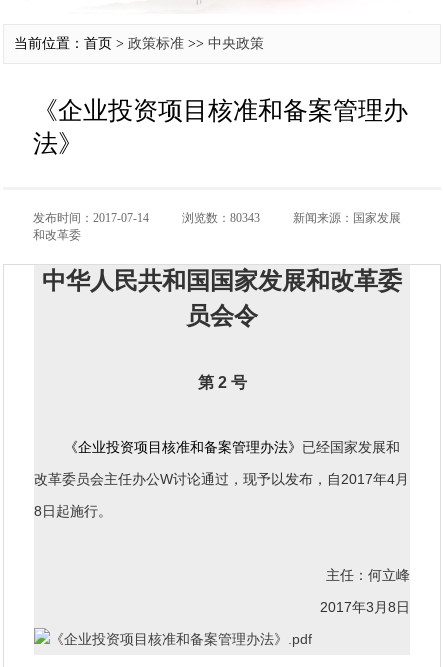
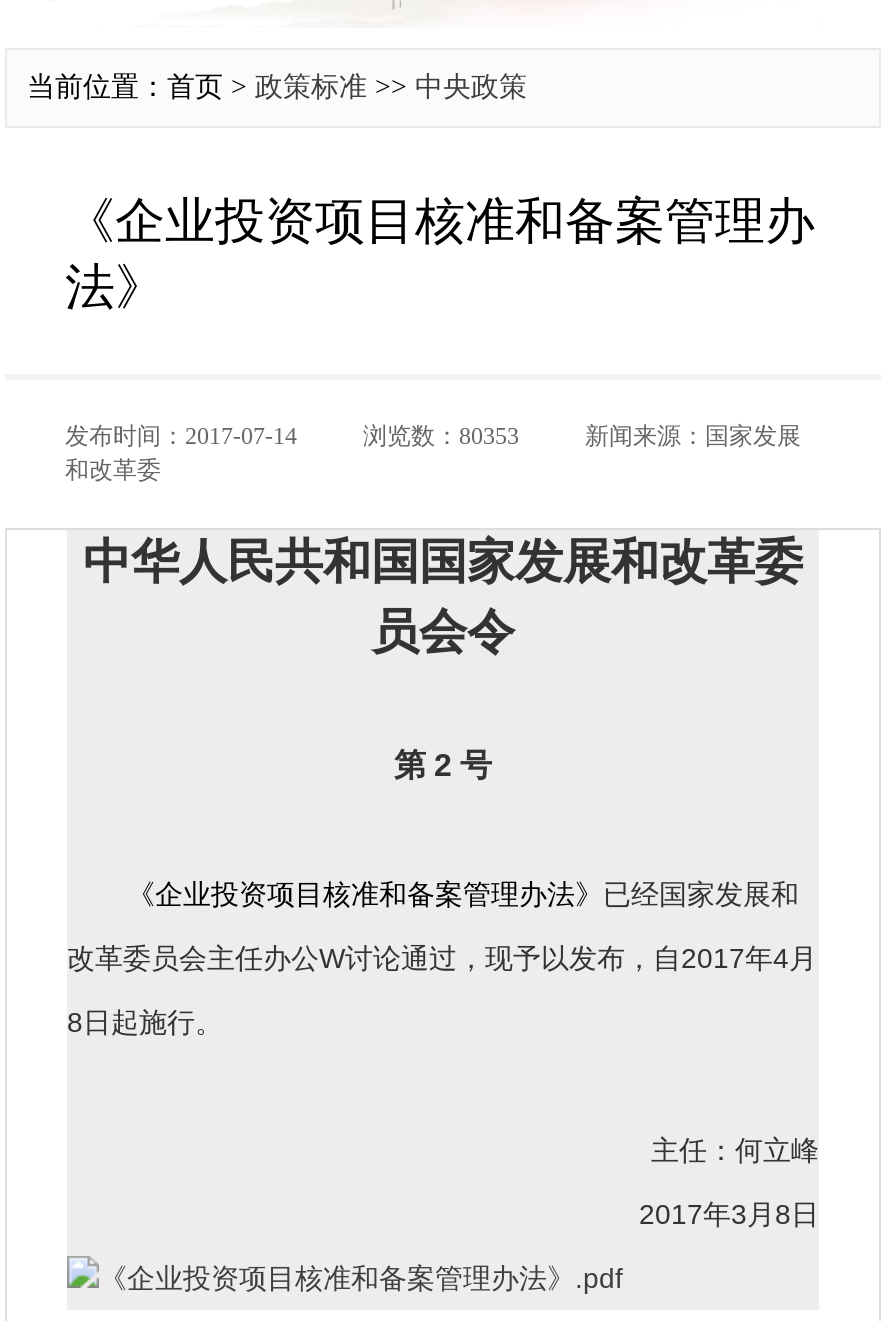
- 浏览数：80343
+ 浏览数：80353
